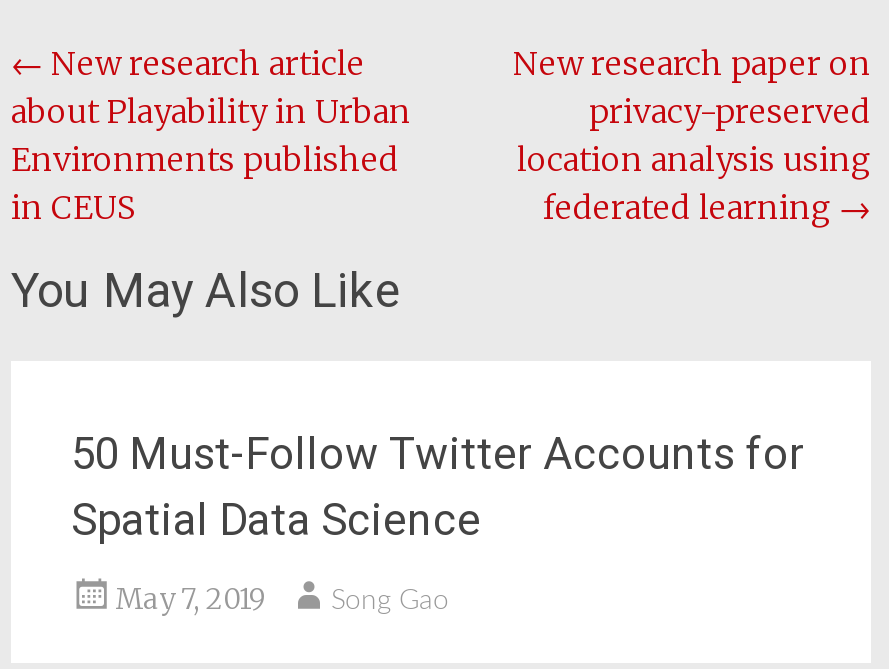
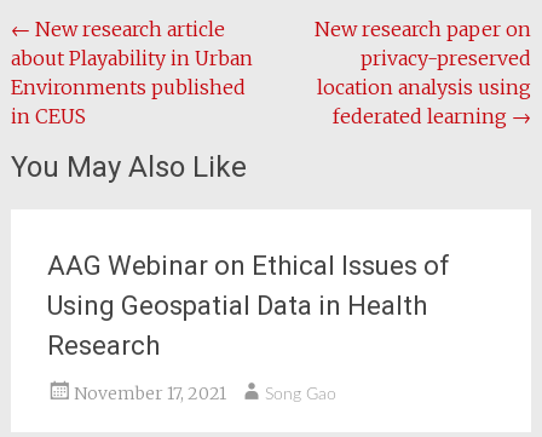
- 50 Must-Follow Twitter Accounts for
- Spatial Data Science
+ AAG Webinar on Ethical Issues of
+ Using Geospatial Data in Health
+ Research

- May 7, 2019
+ November 17, 2021
